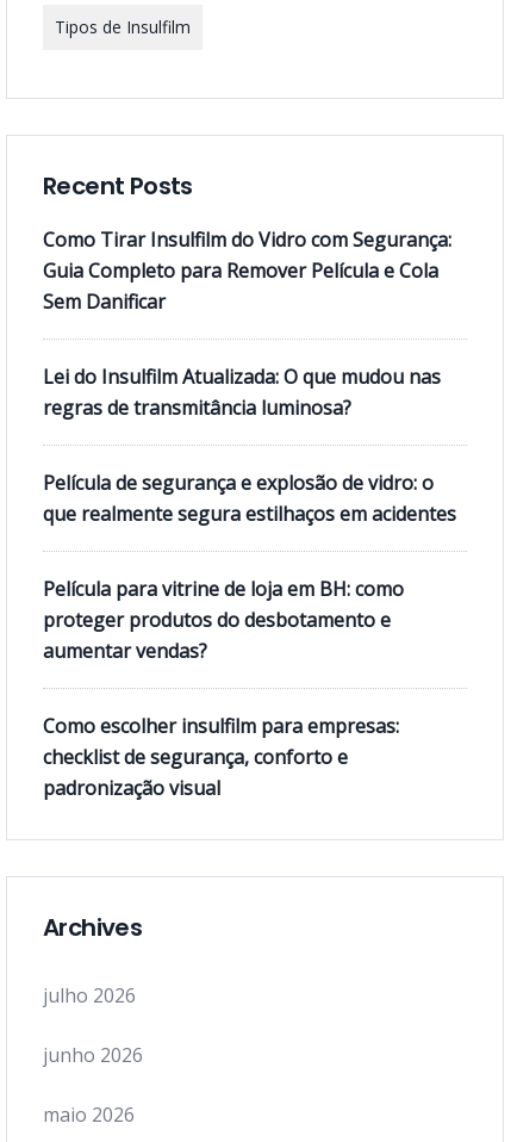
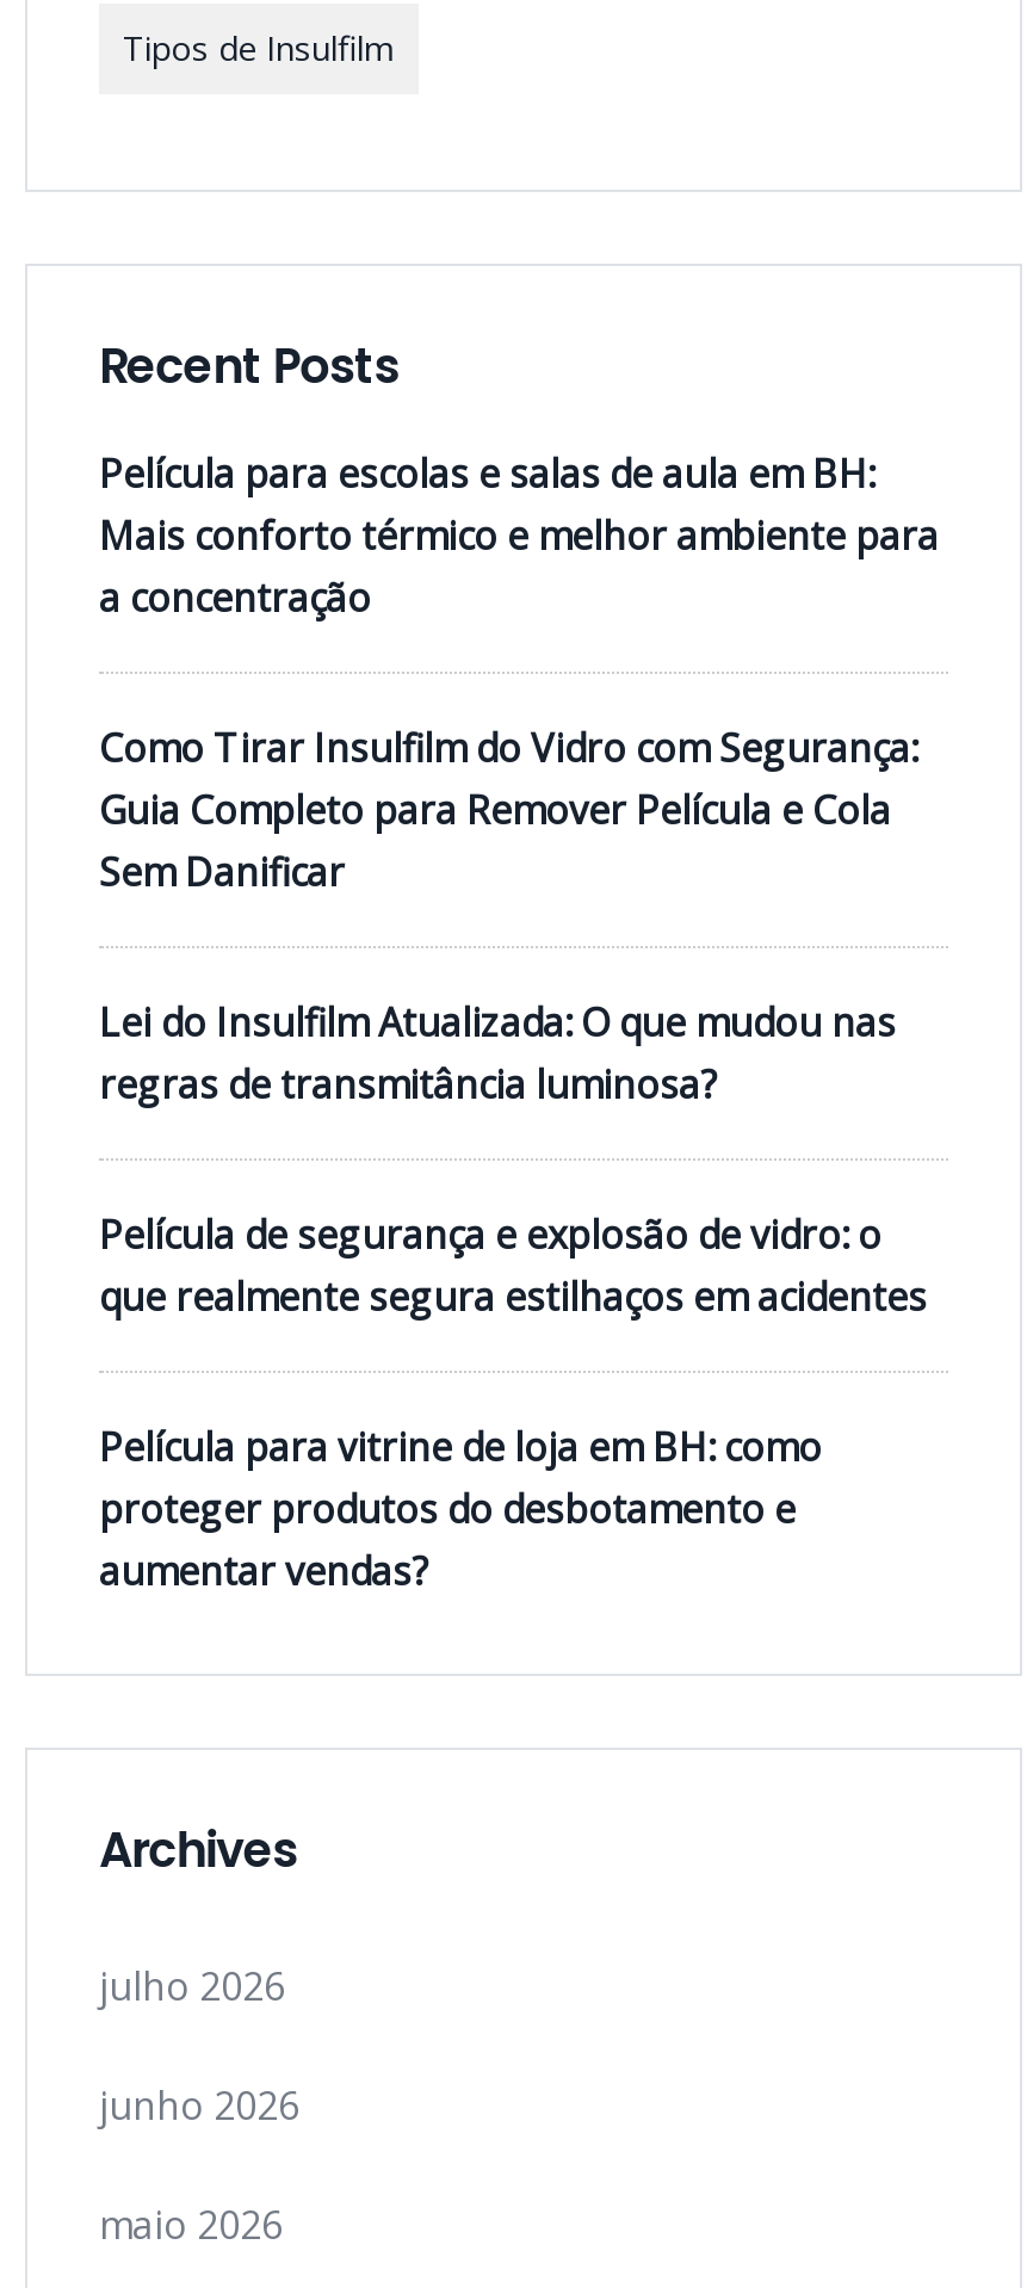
+ Película para escolas e salas de aula em BH:
+ Mais conforto térmico e melhor ambiente para
+ a concentração

moved down: Como Tirar Insulfilm do Vidro com Segurança: | Guia Completo para Remover Película e Cola | Sem Danificar | ... | proteger produtos do desbotamento e | aumentar vendas?

- Como escolher insulfilm para empresas:
- checklist de segurança, conforto e
- padronização visual
